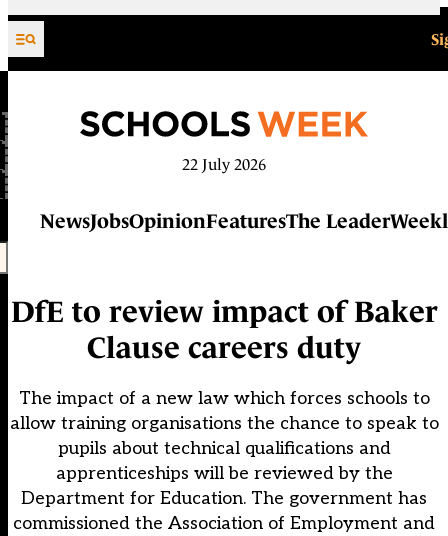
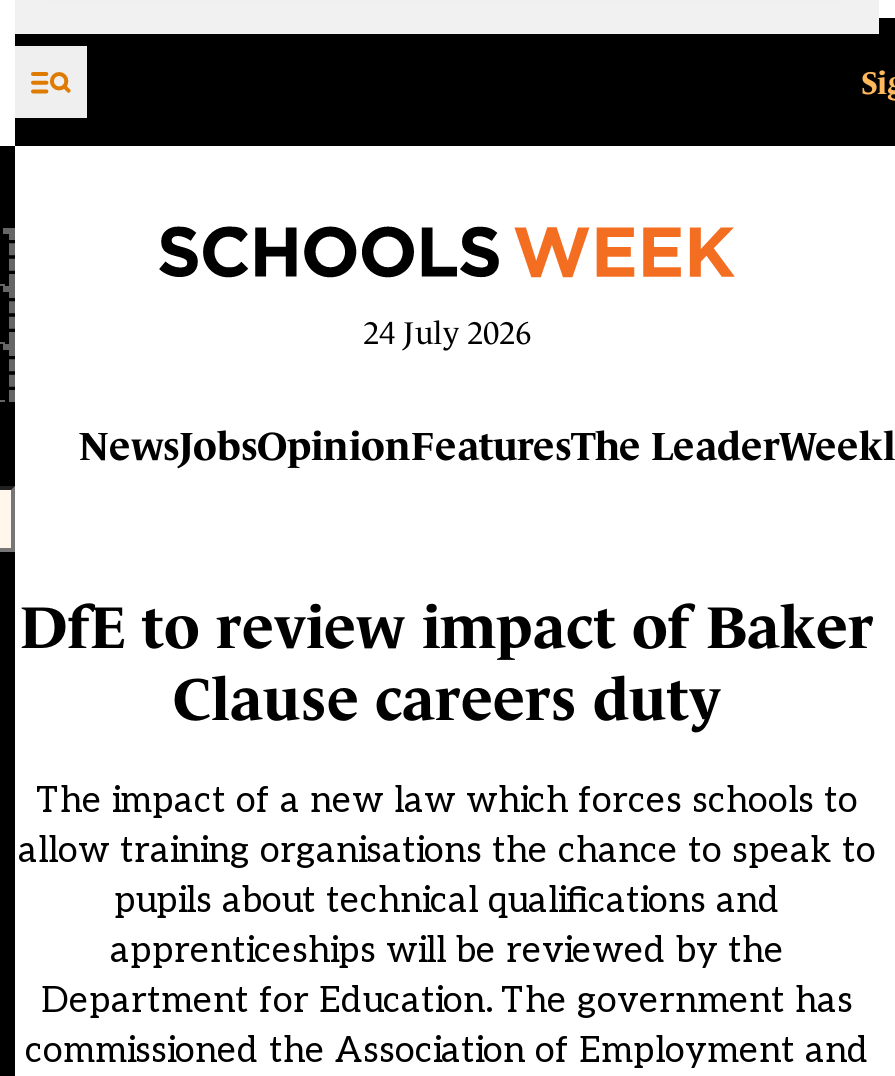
- 22 July 2026
+ 24 July 2026
